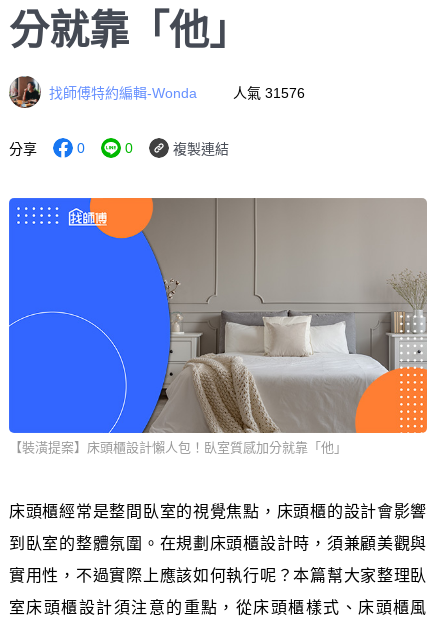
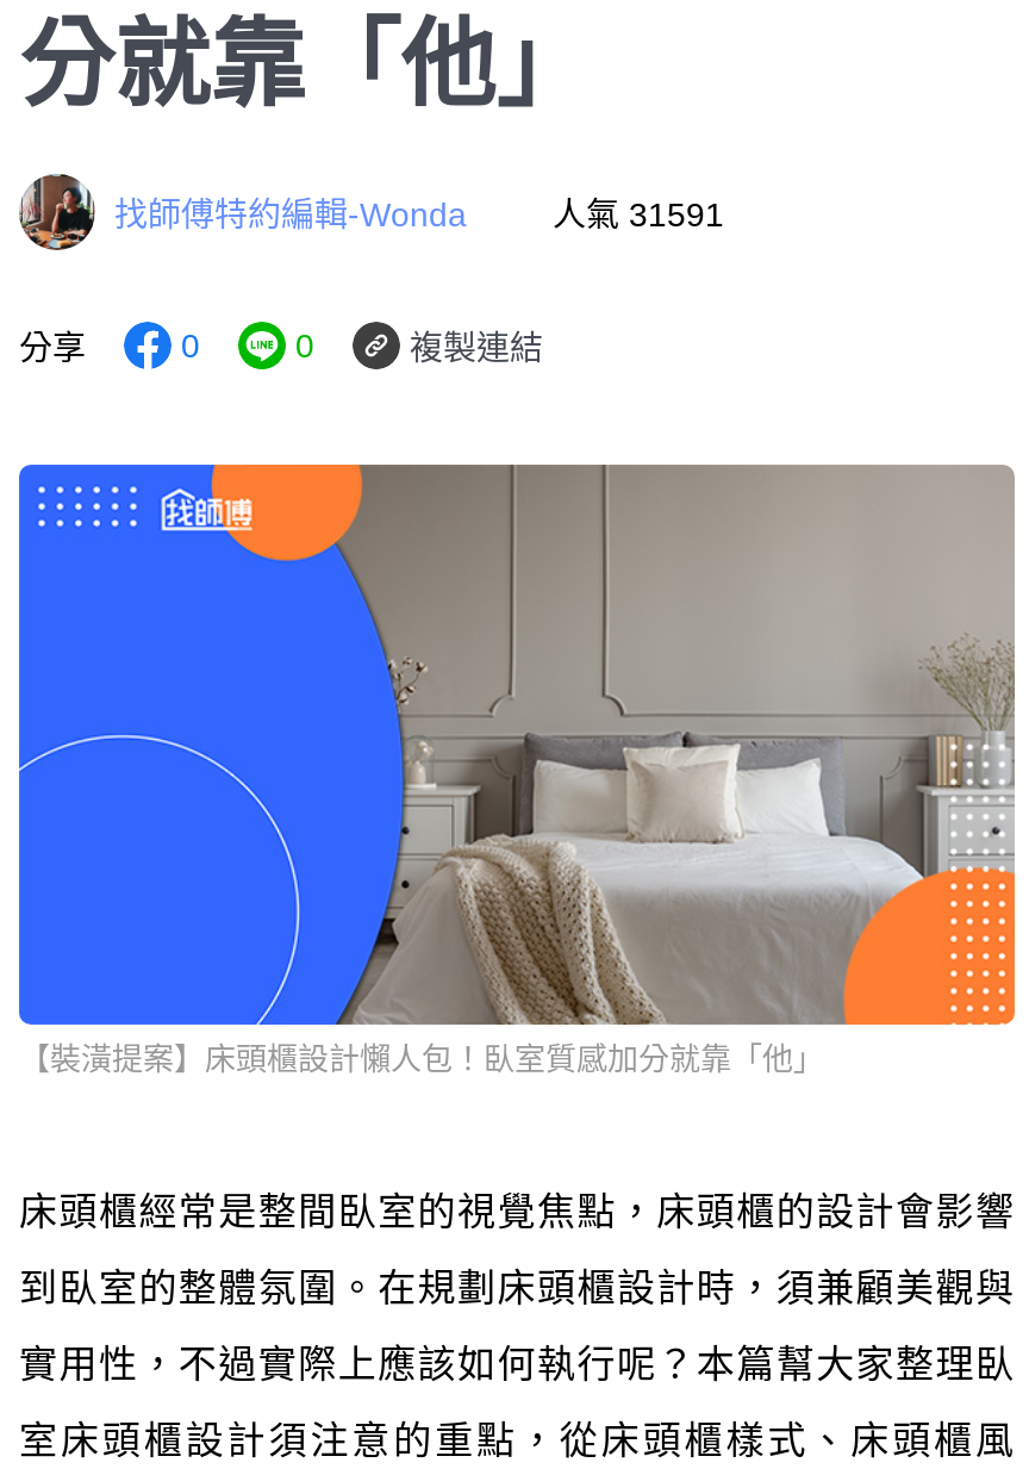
- 人氣 31576
+ 人氣 31591
